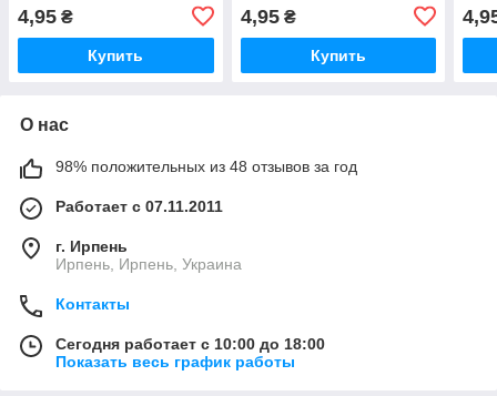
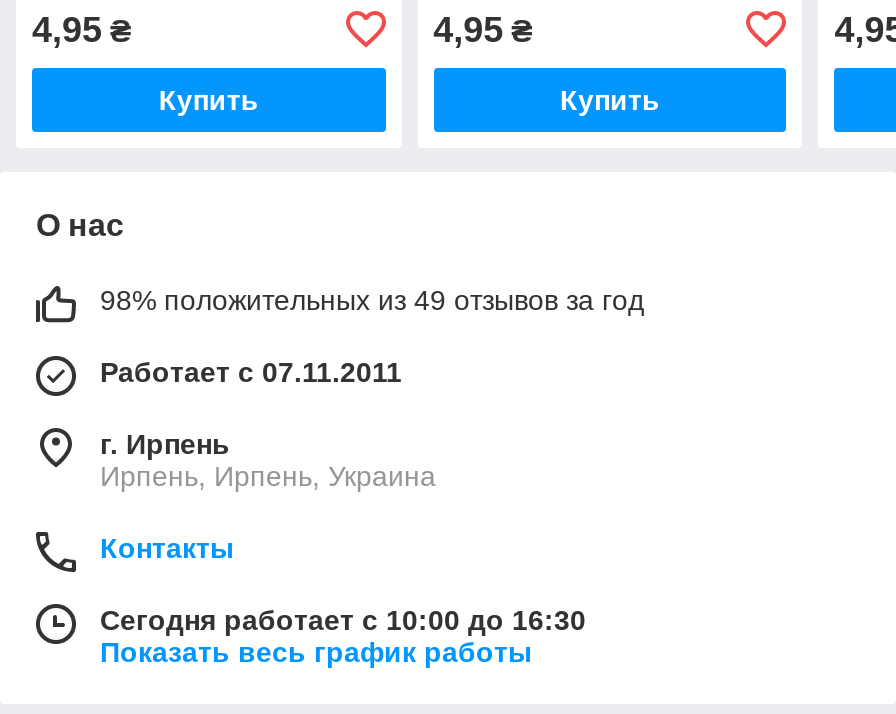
- 98% положительных из 48 отзывов за год
+ 98% положительных из 49 отзывов за год

- Сегодня работает с 10:00 до 18:00
+ Сегодня работает с 10:00 до 16:30
